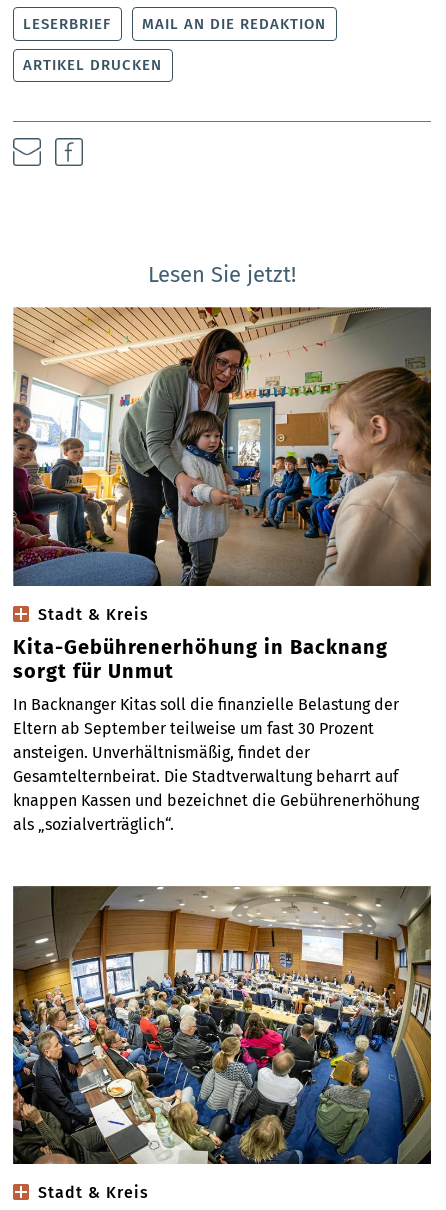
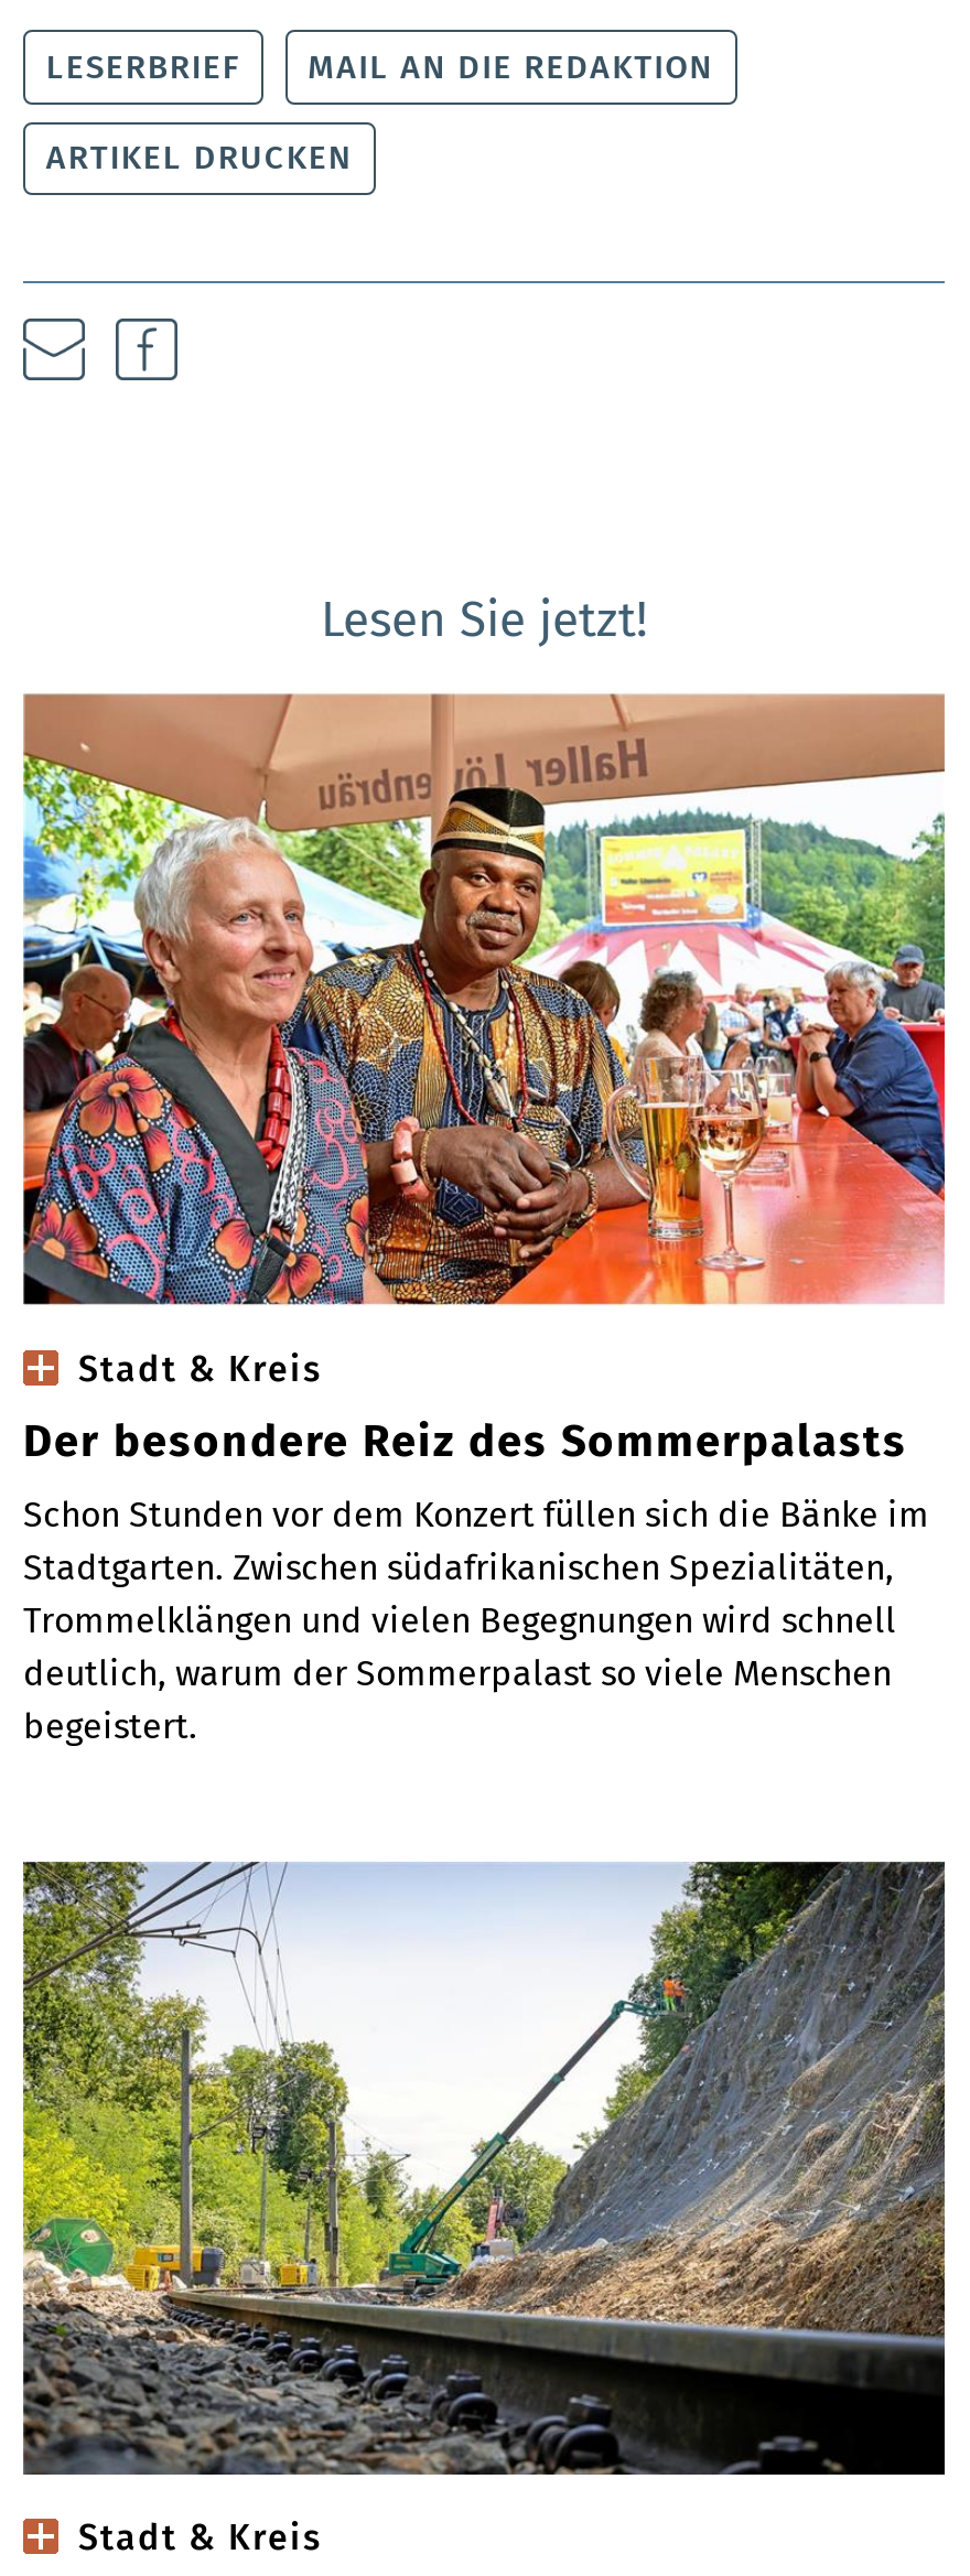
- [image]
+ [image]

- Kita-Gebührenerhöhung in Backnang
- sorgt für Unmut
+ Der besondere Reiz des Sommerpalasts

- In Backnanger Kitas soll die finanzielle Belastung der
- Eltern ab September teilweise um fast 30 Prozent
- ansteigen. Unverhältnismäßig, findet der
- Gesamtelternbeirat. Die Stadtverwaltung beharrt auf
- knappen Kassen und bezeichnet die Gebührenerhöhung
- als „sozialverträglich“.
+ Schon Stunden vor dem Konzert füllen sich die Bänke im
+ Stadtgarten. Zwischen südafrikanischen Spezialitäten,
+ Trommelklängen und vielen Begegnungen wird schnell
+ deutlich, warum der Sommerpalast so viele Menschen
+ begeistert.

- [image]
+ [image]
